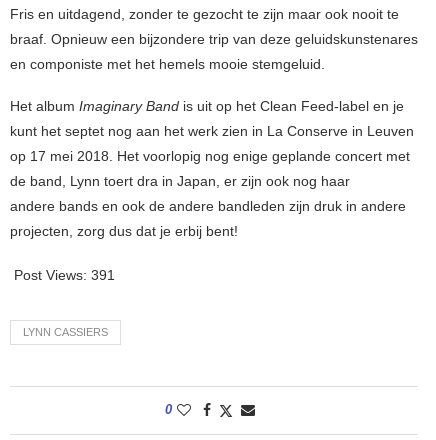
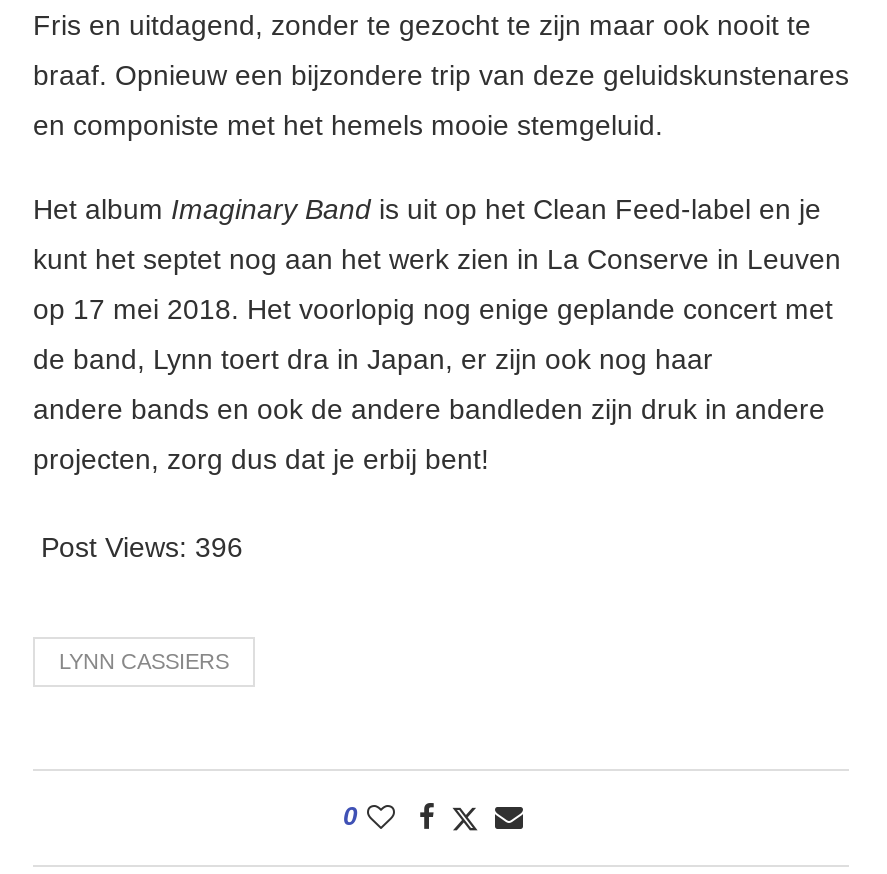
- Post Views: 391
+ Post Views: 396
